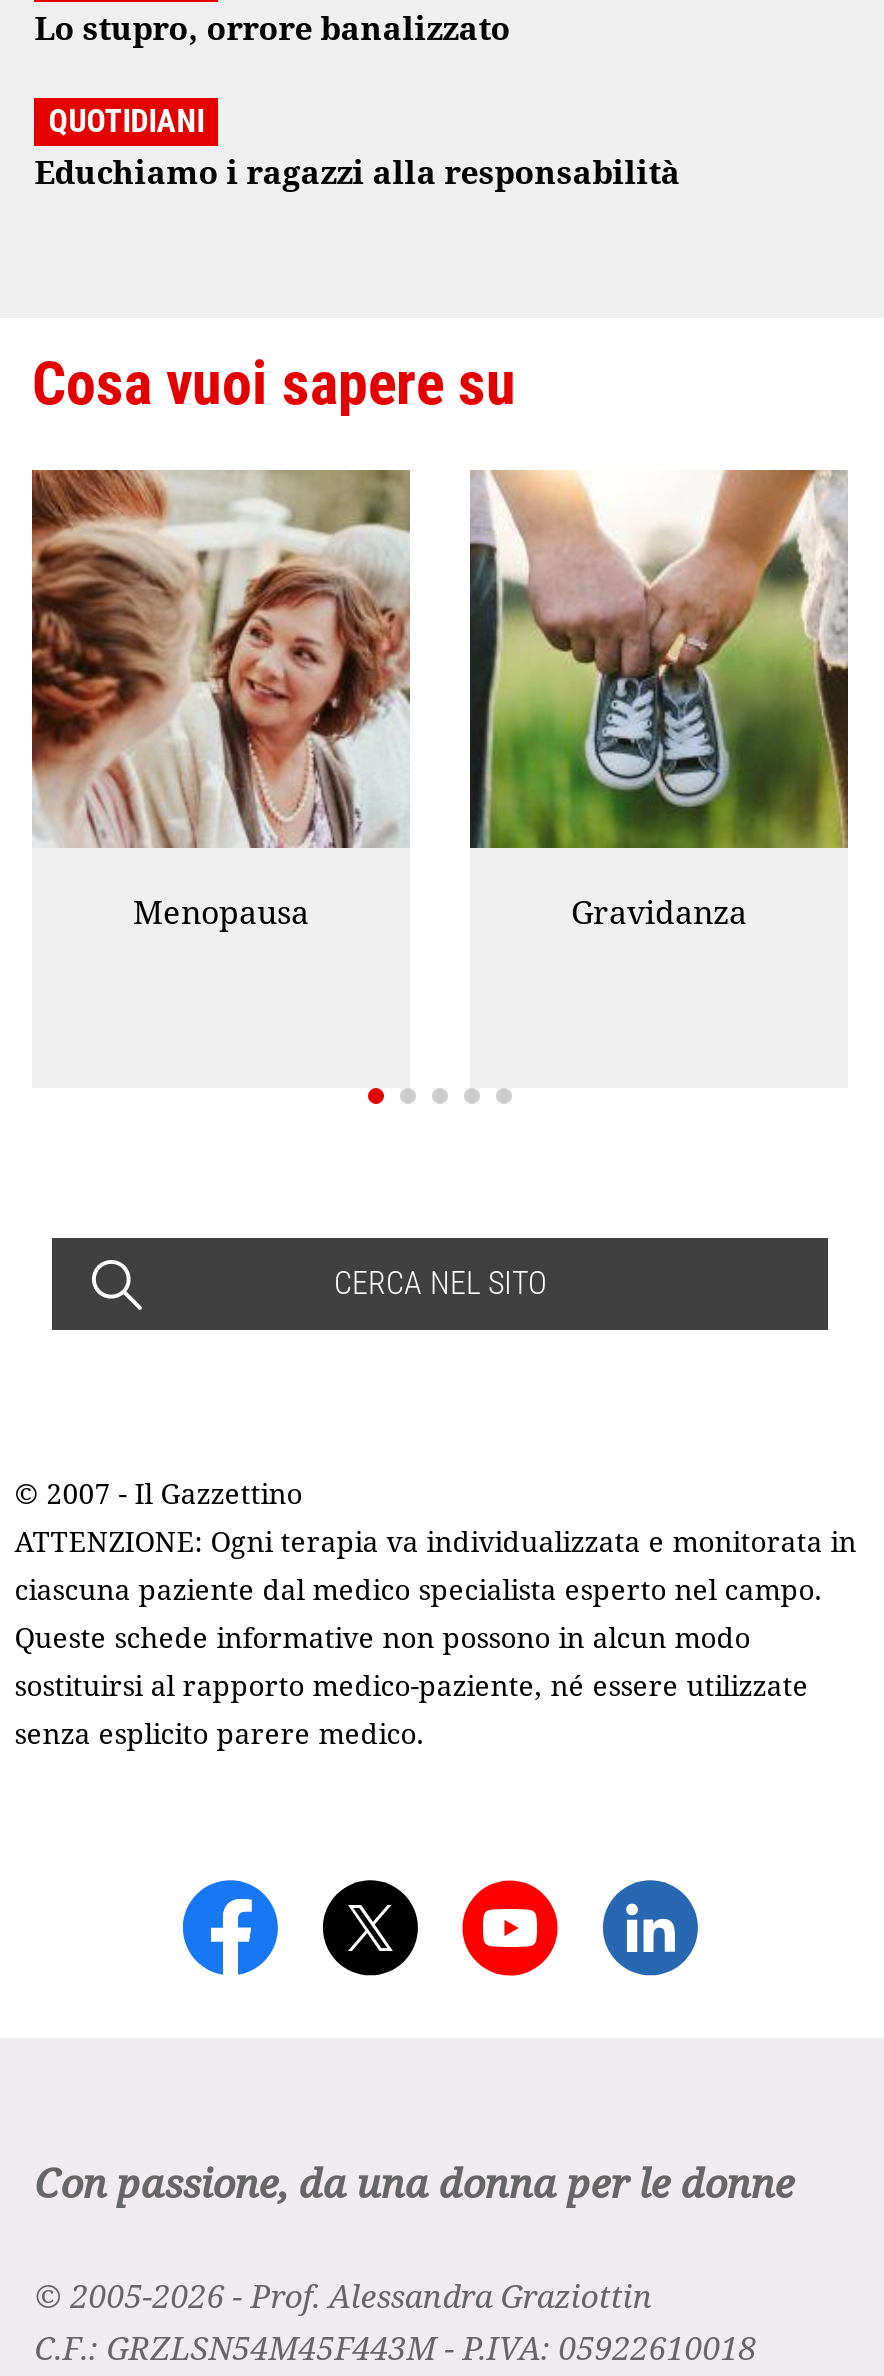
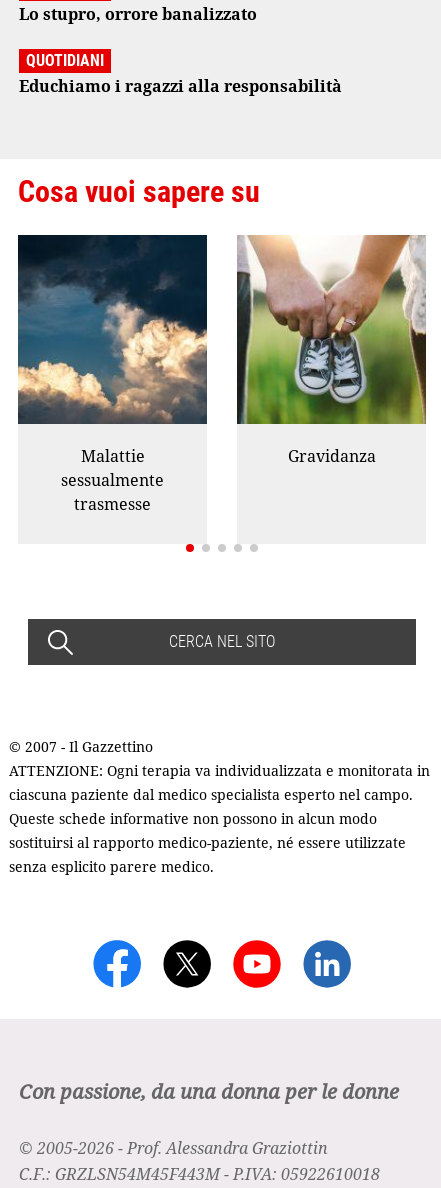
- [image]
- Menopausa
+ [image]
+ Malattie
+ sessualmente
+ trasmesse
